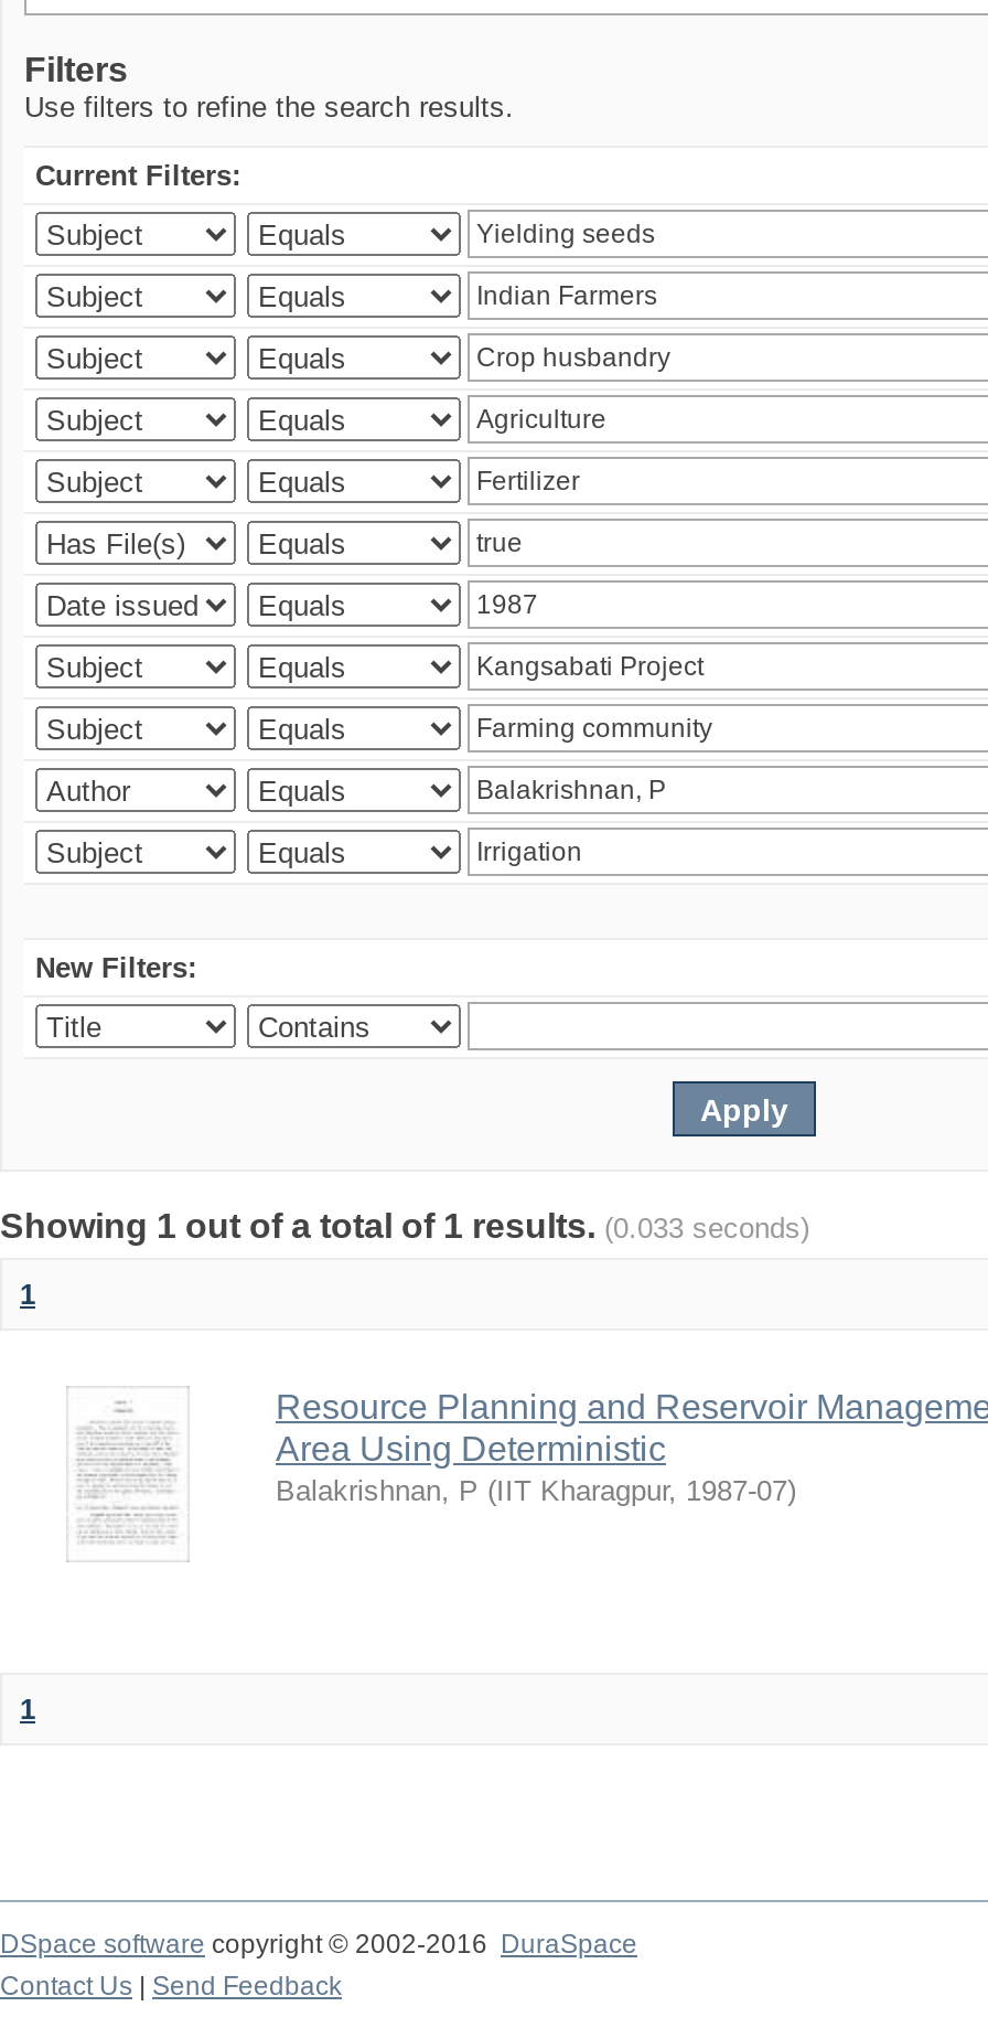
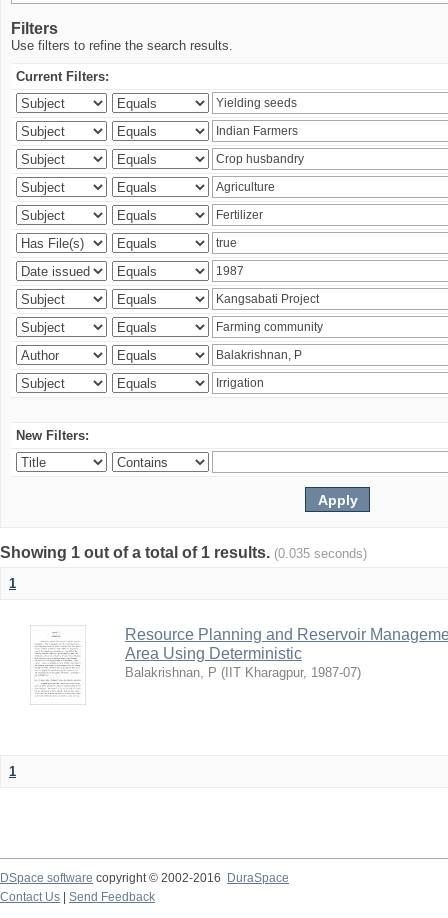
- Showing 1 out of a total of 1 results. (0.033 seconds)
+ Showing 1 out of a total of 1 results. (0.035 seconds)
